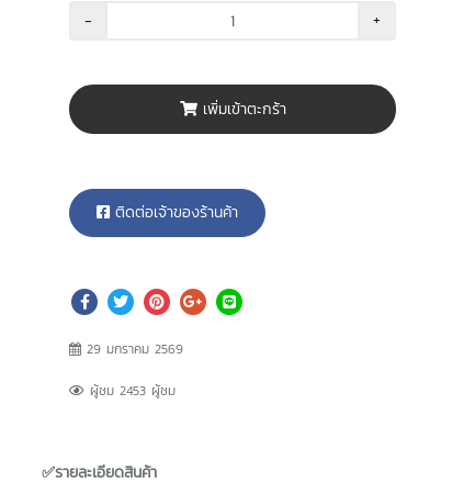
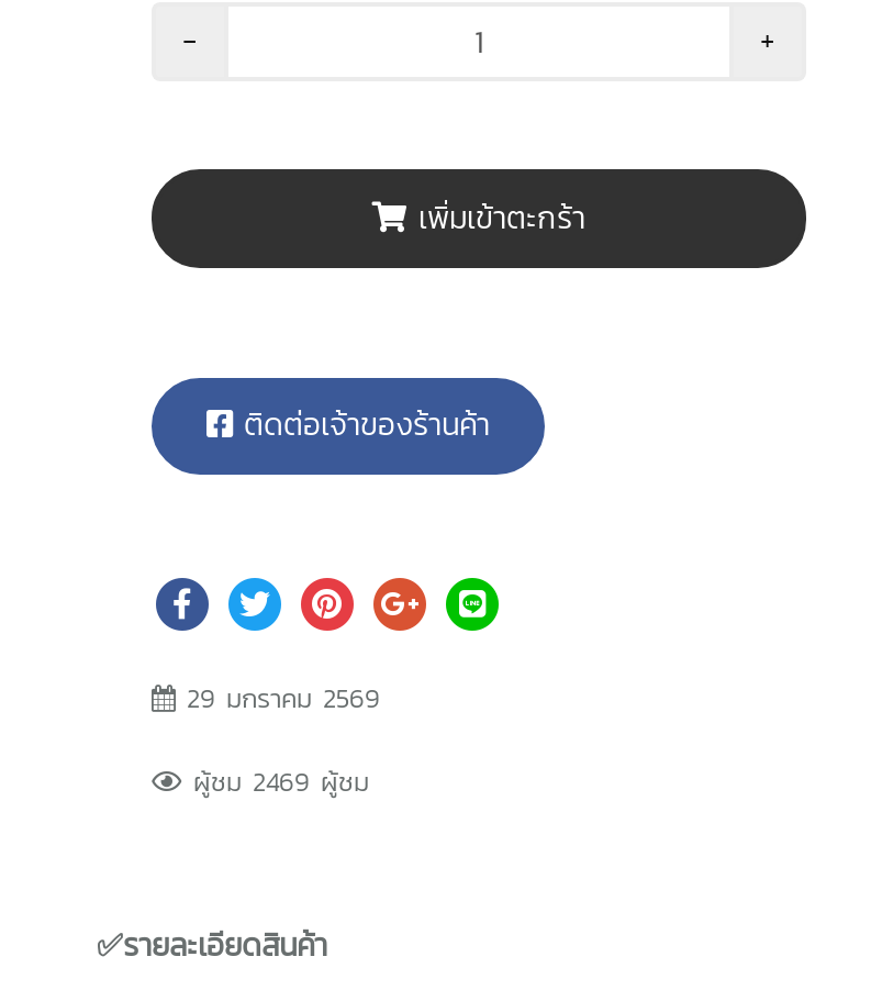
- ผู้ชม 2453 ผู้ชม
+ ผู้ชม 2469 ผู้ชม
